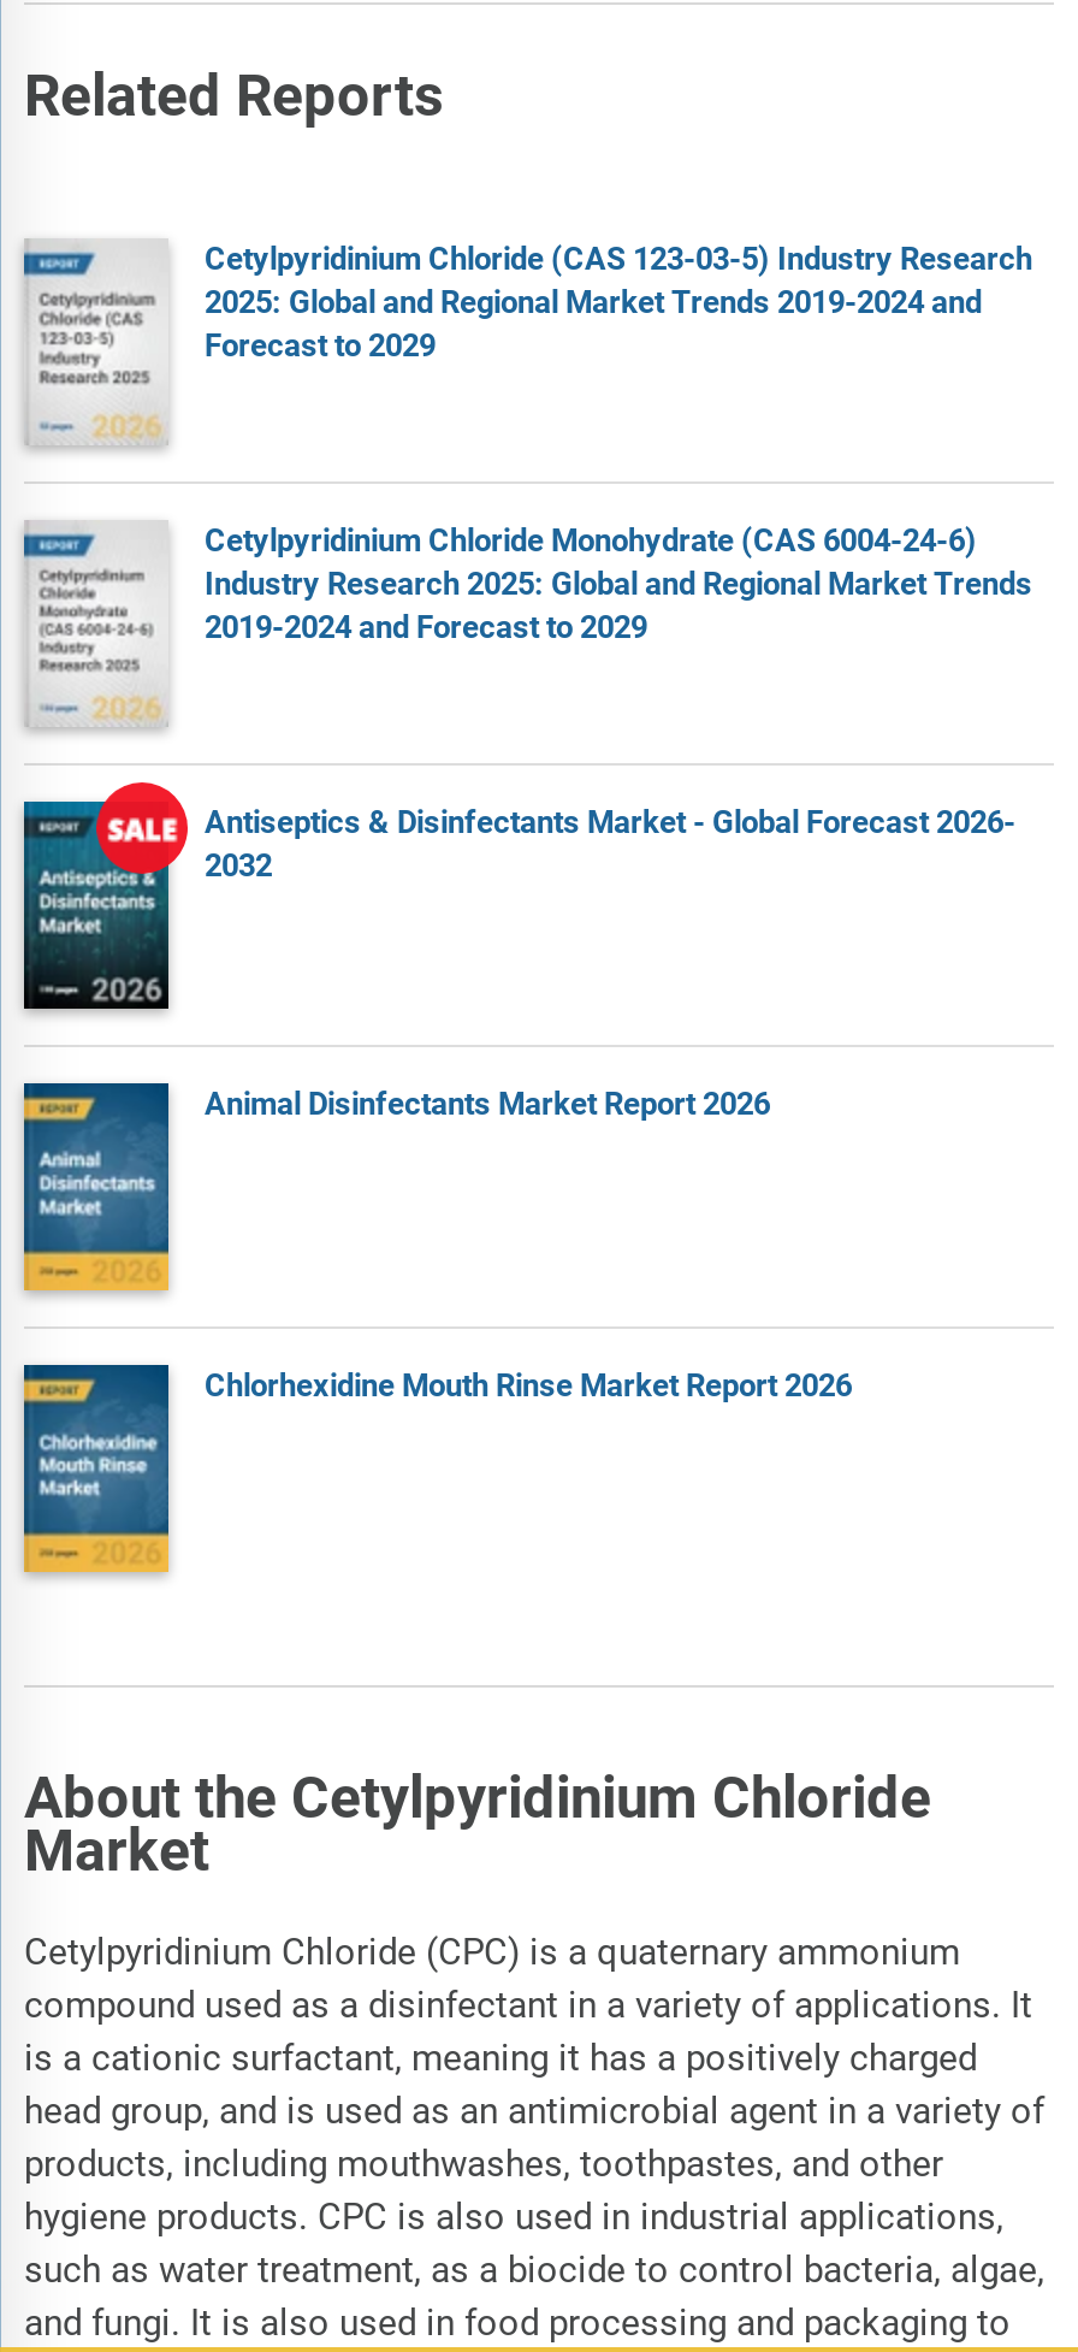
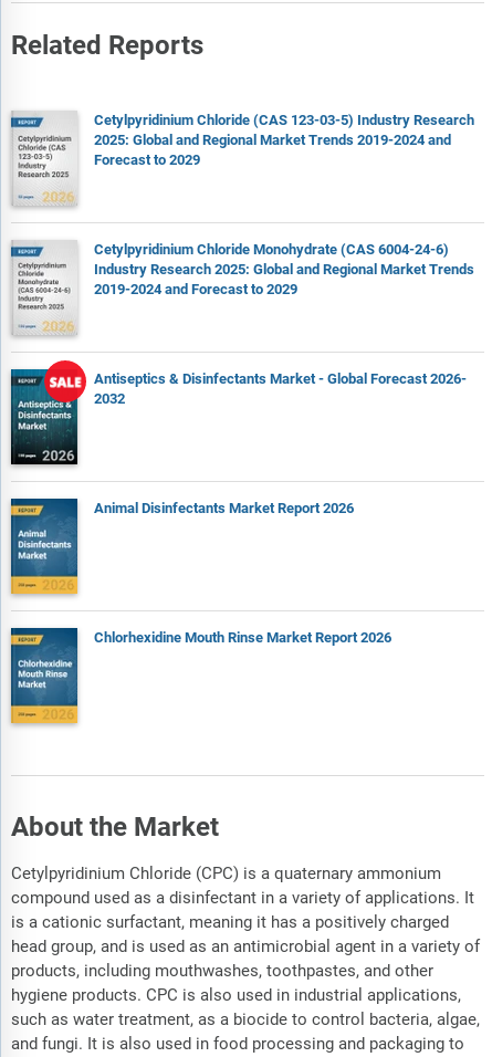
- About the Cetylpyridinium Chloride
- Market
+ About the Market
